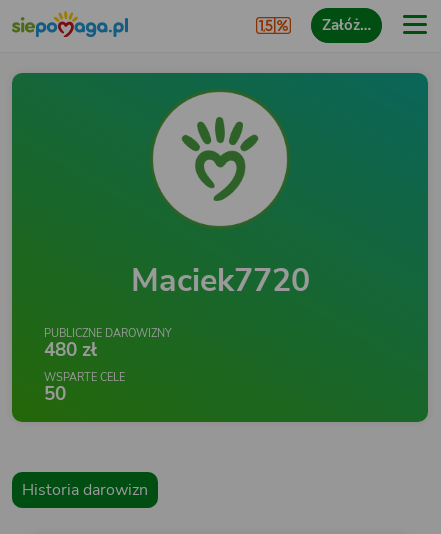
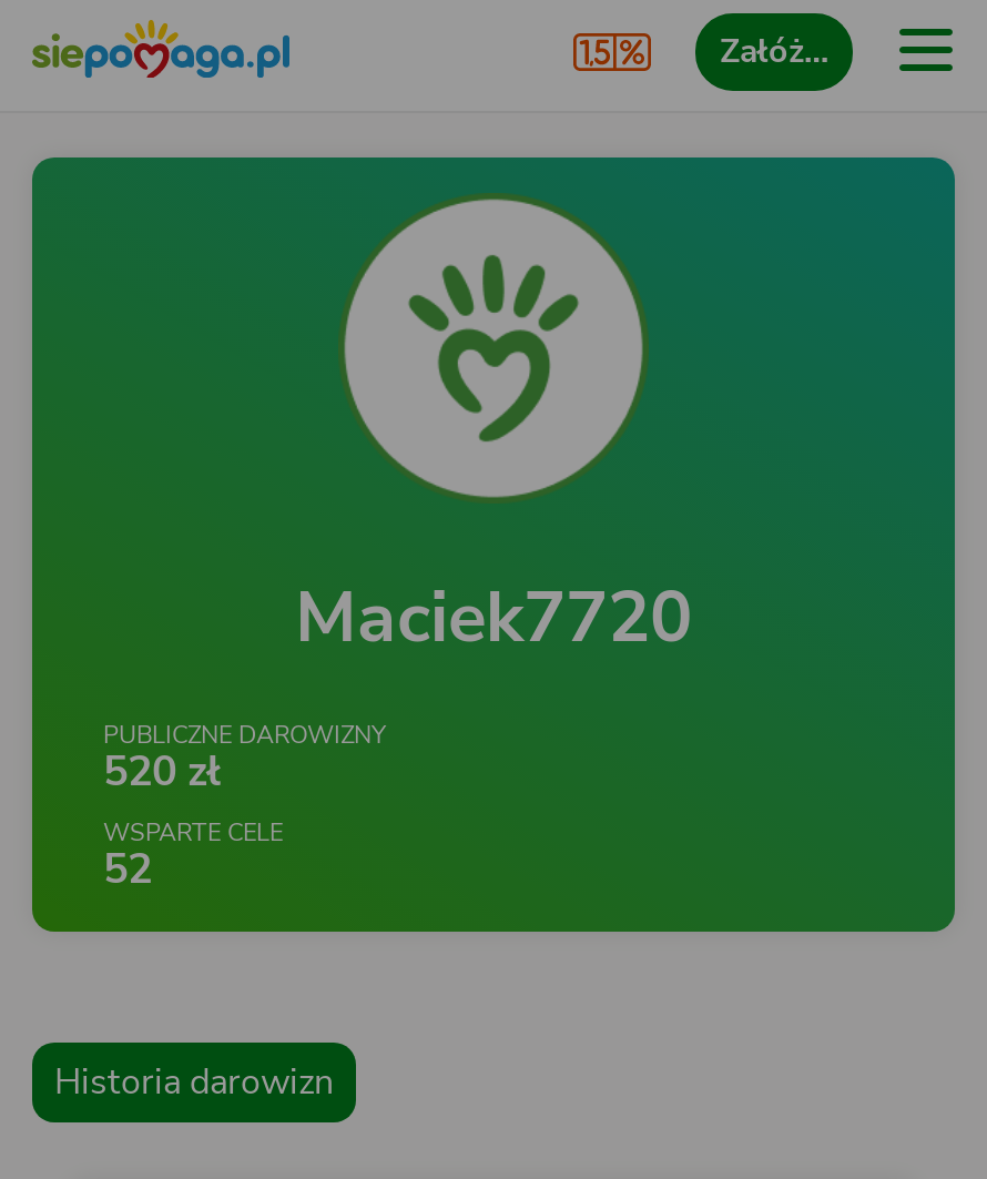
- 480 zł
+ 520 zł

- 50
+ 52
